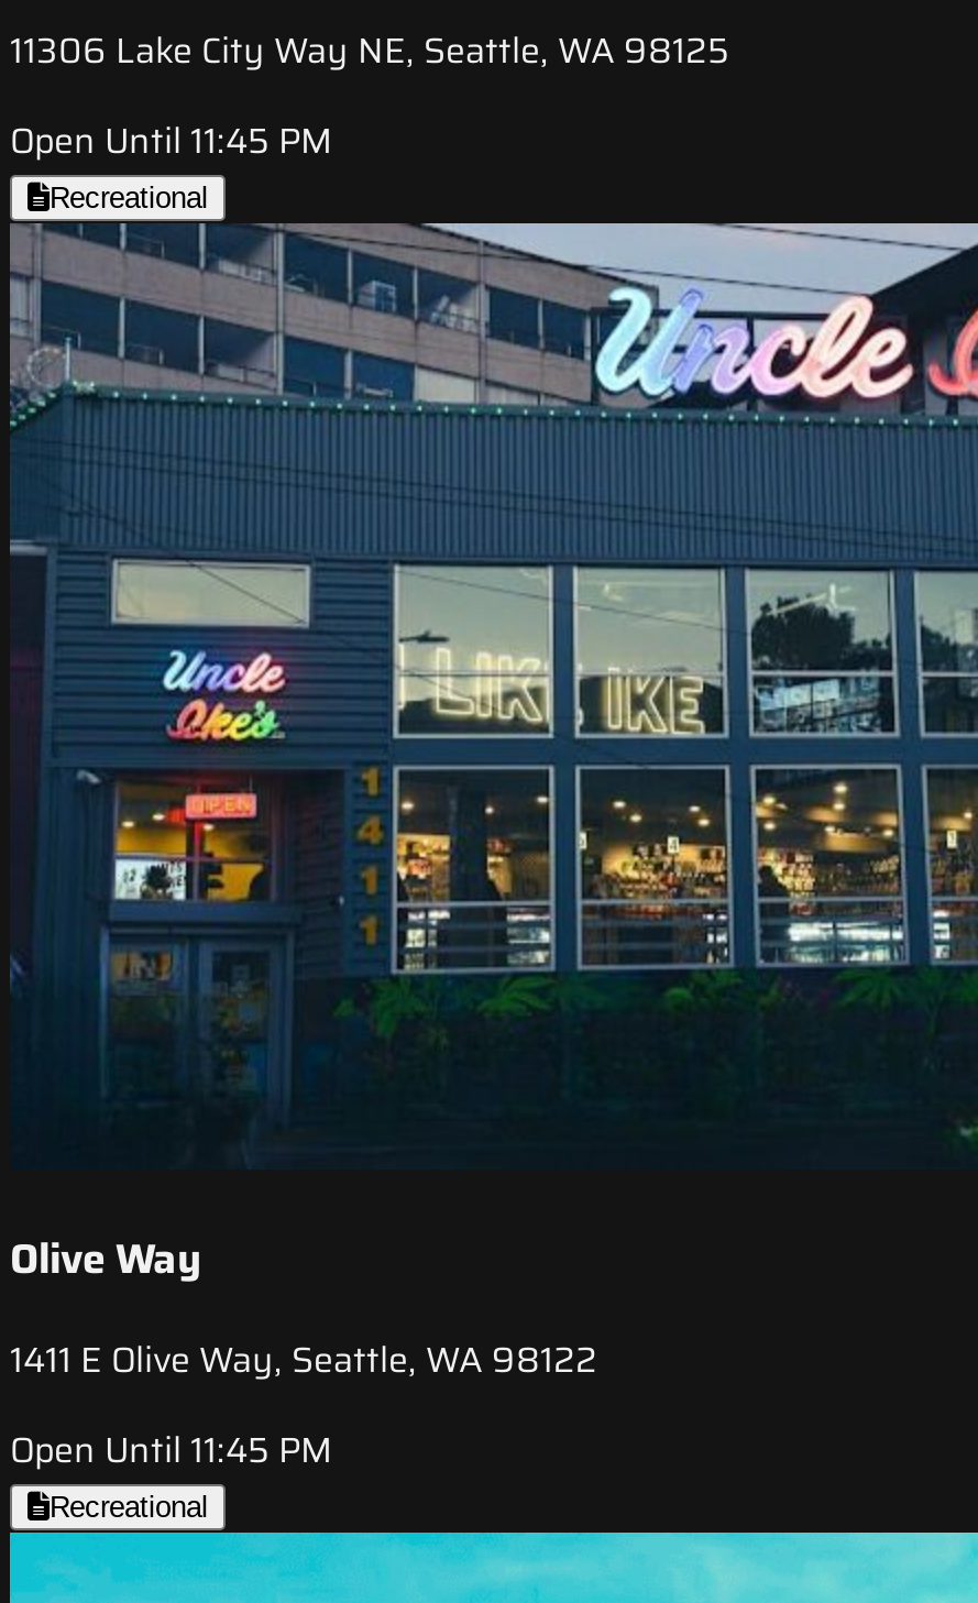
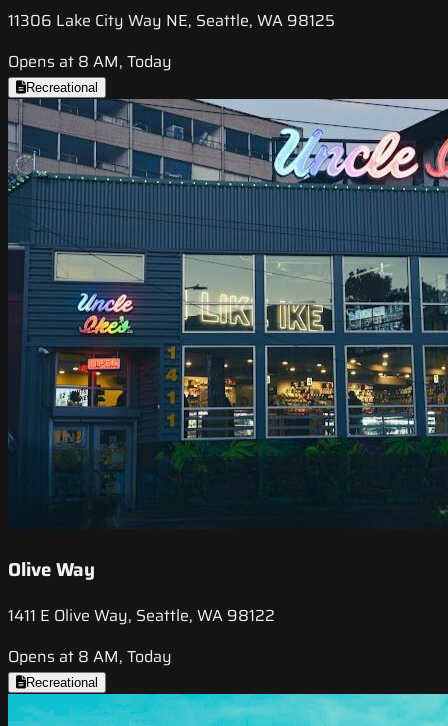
- Open Until 11:45 PM
+ Opens at 8 AM, Today

- Open Until 11:45 PM
+ Opens at 8 AM, Today
